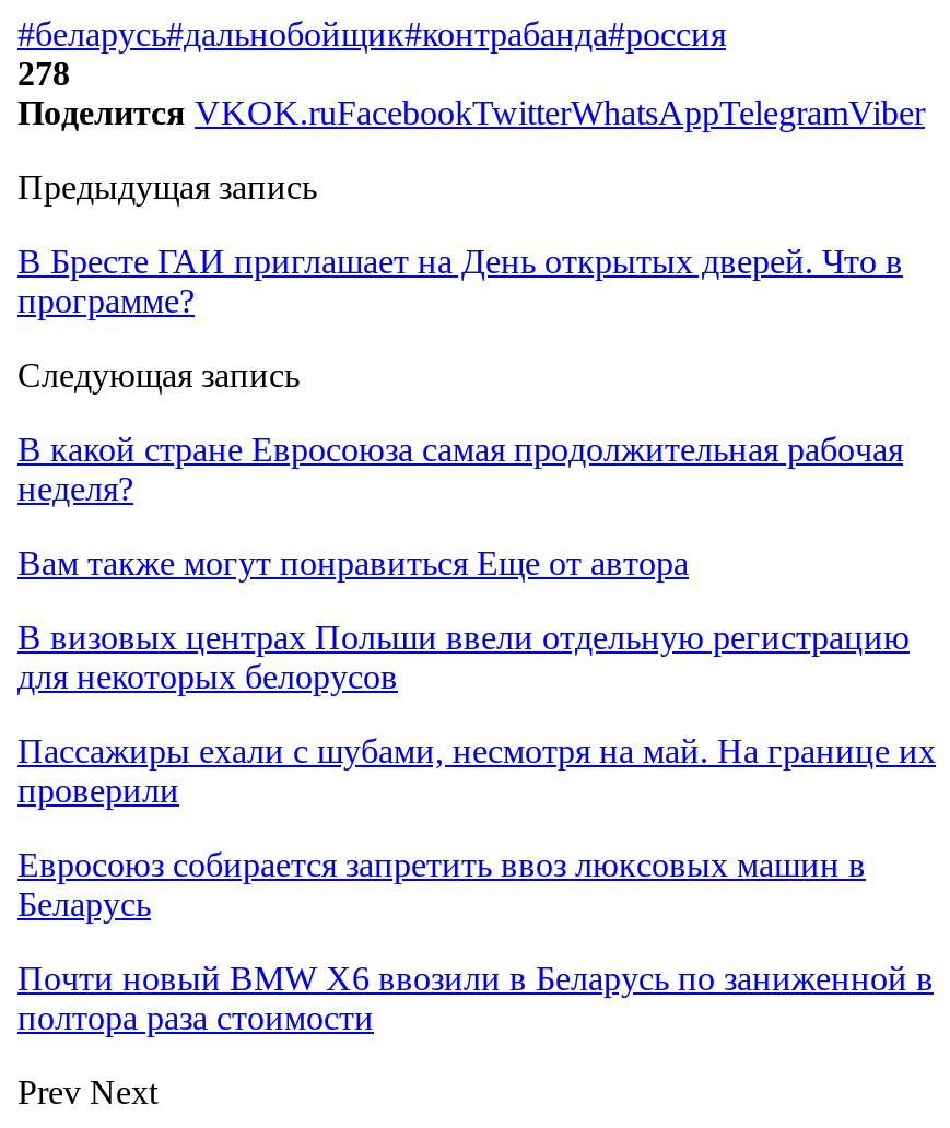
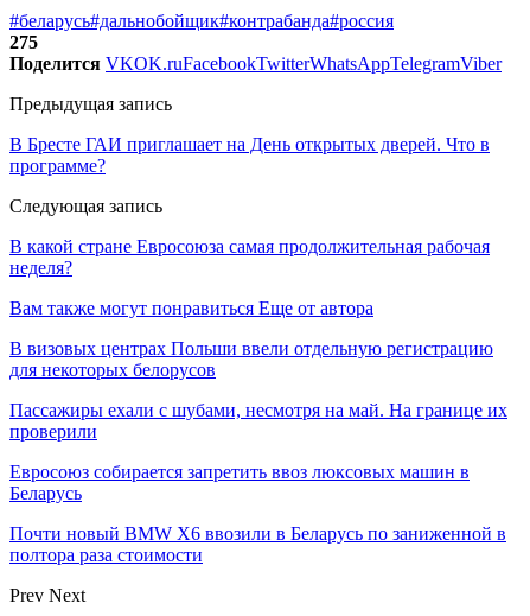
- 278
+ 275
